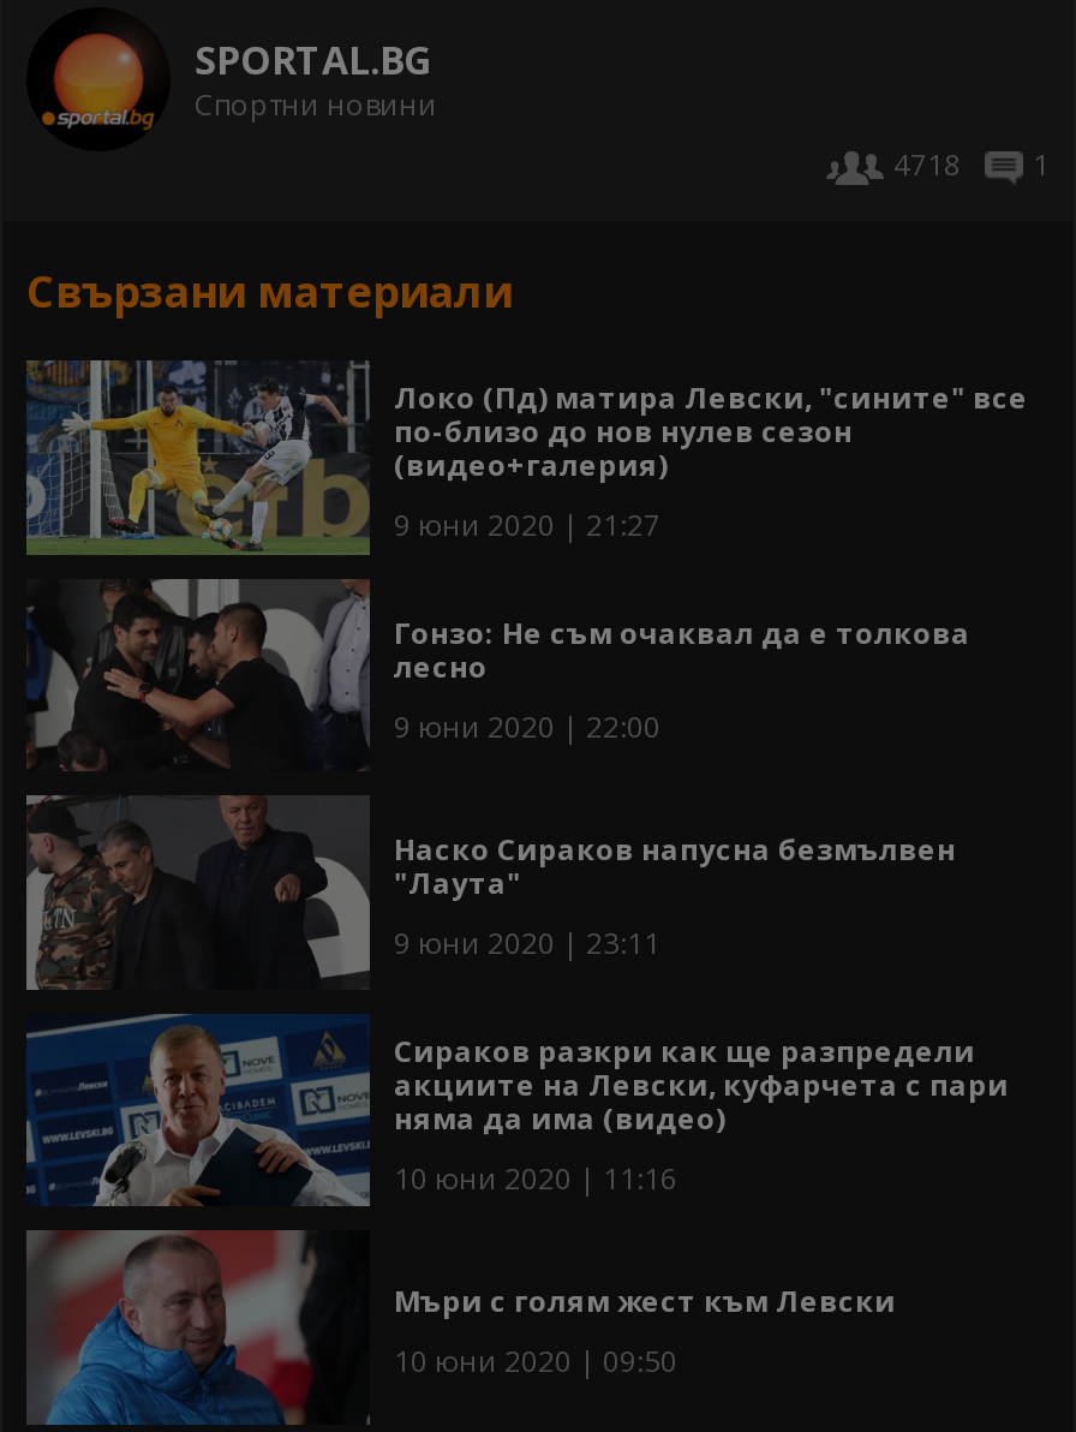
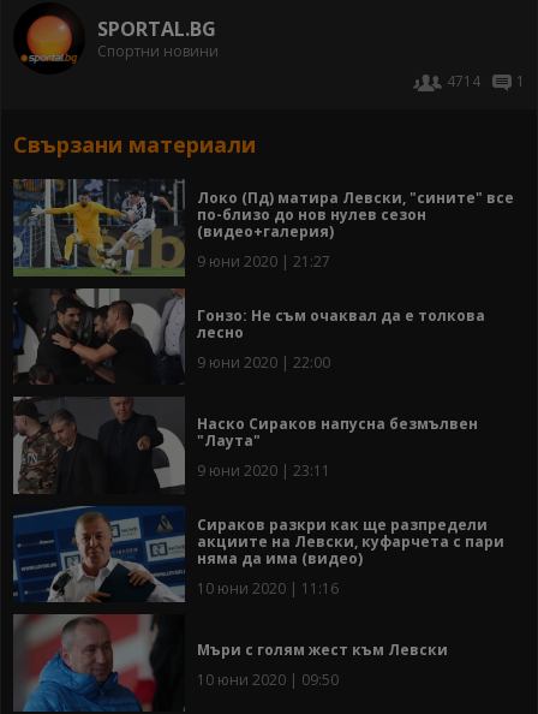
- 4718 1
+ 4714 1
